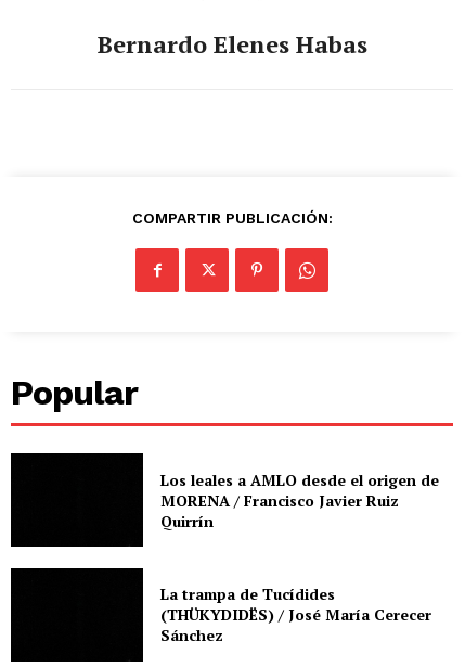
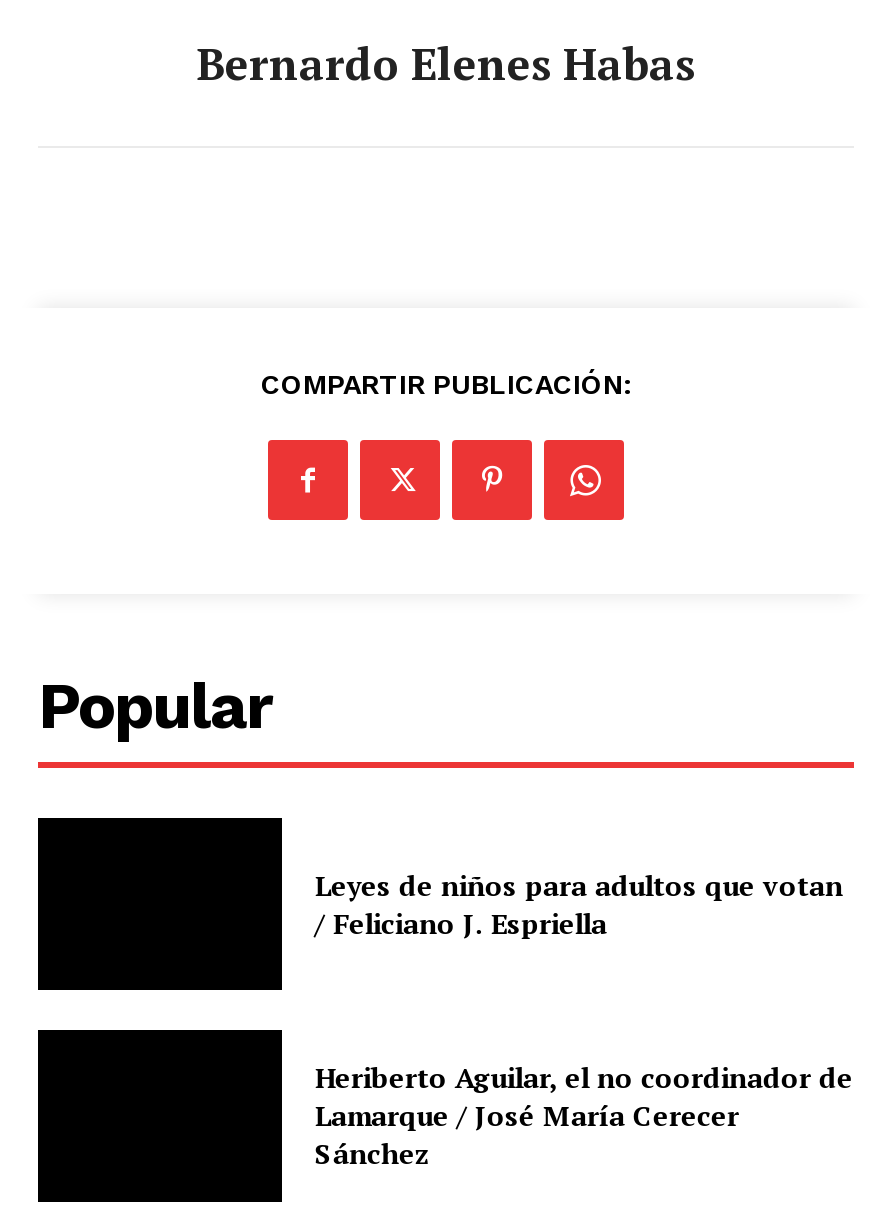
- Los leales a AMLO desde el origen de
- MORENA / Francisco Javier Ruiz
- Quirrín
+ Leyes de niños para adultos que votan
+ / Feliciano J. Espriella

- La trampa de Tucídides
- (THÜKYDIDËS) / José María Cerecer
+ Heriberto Aguilar, el no coordinador de
+ Lamarque / José María Cerecer
